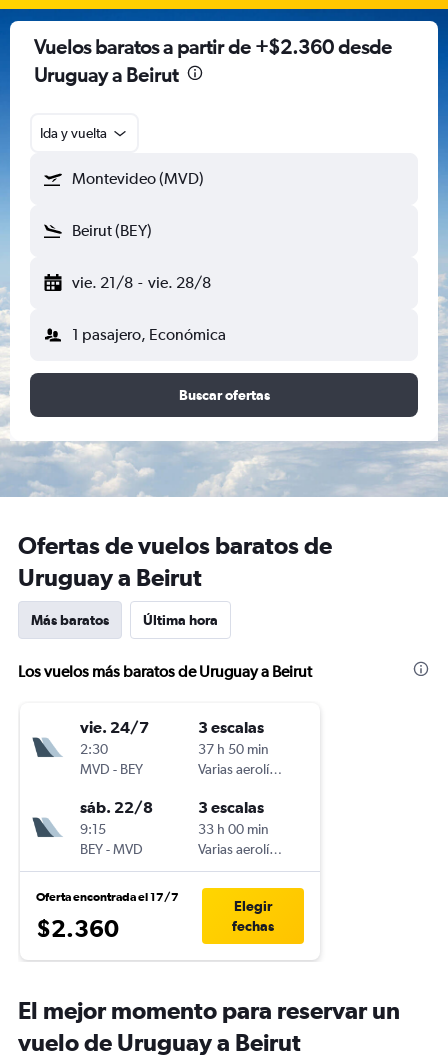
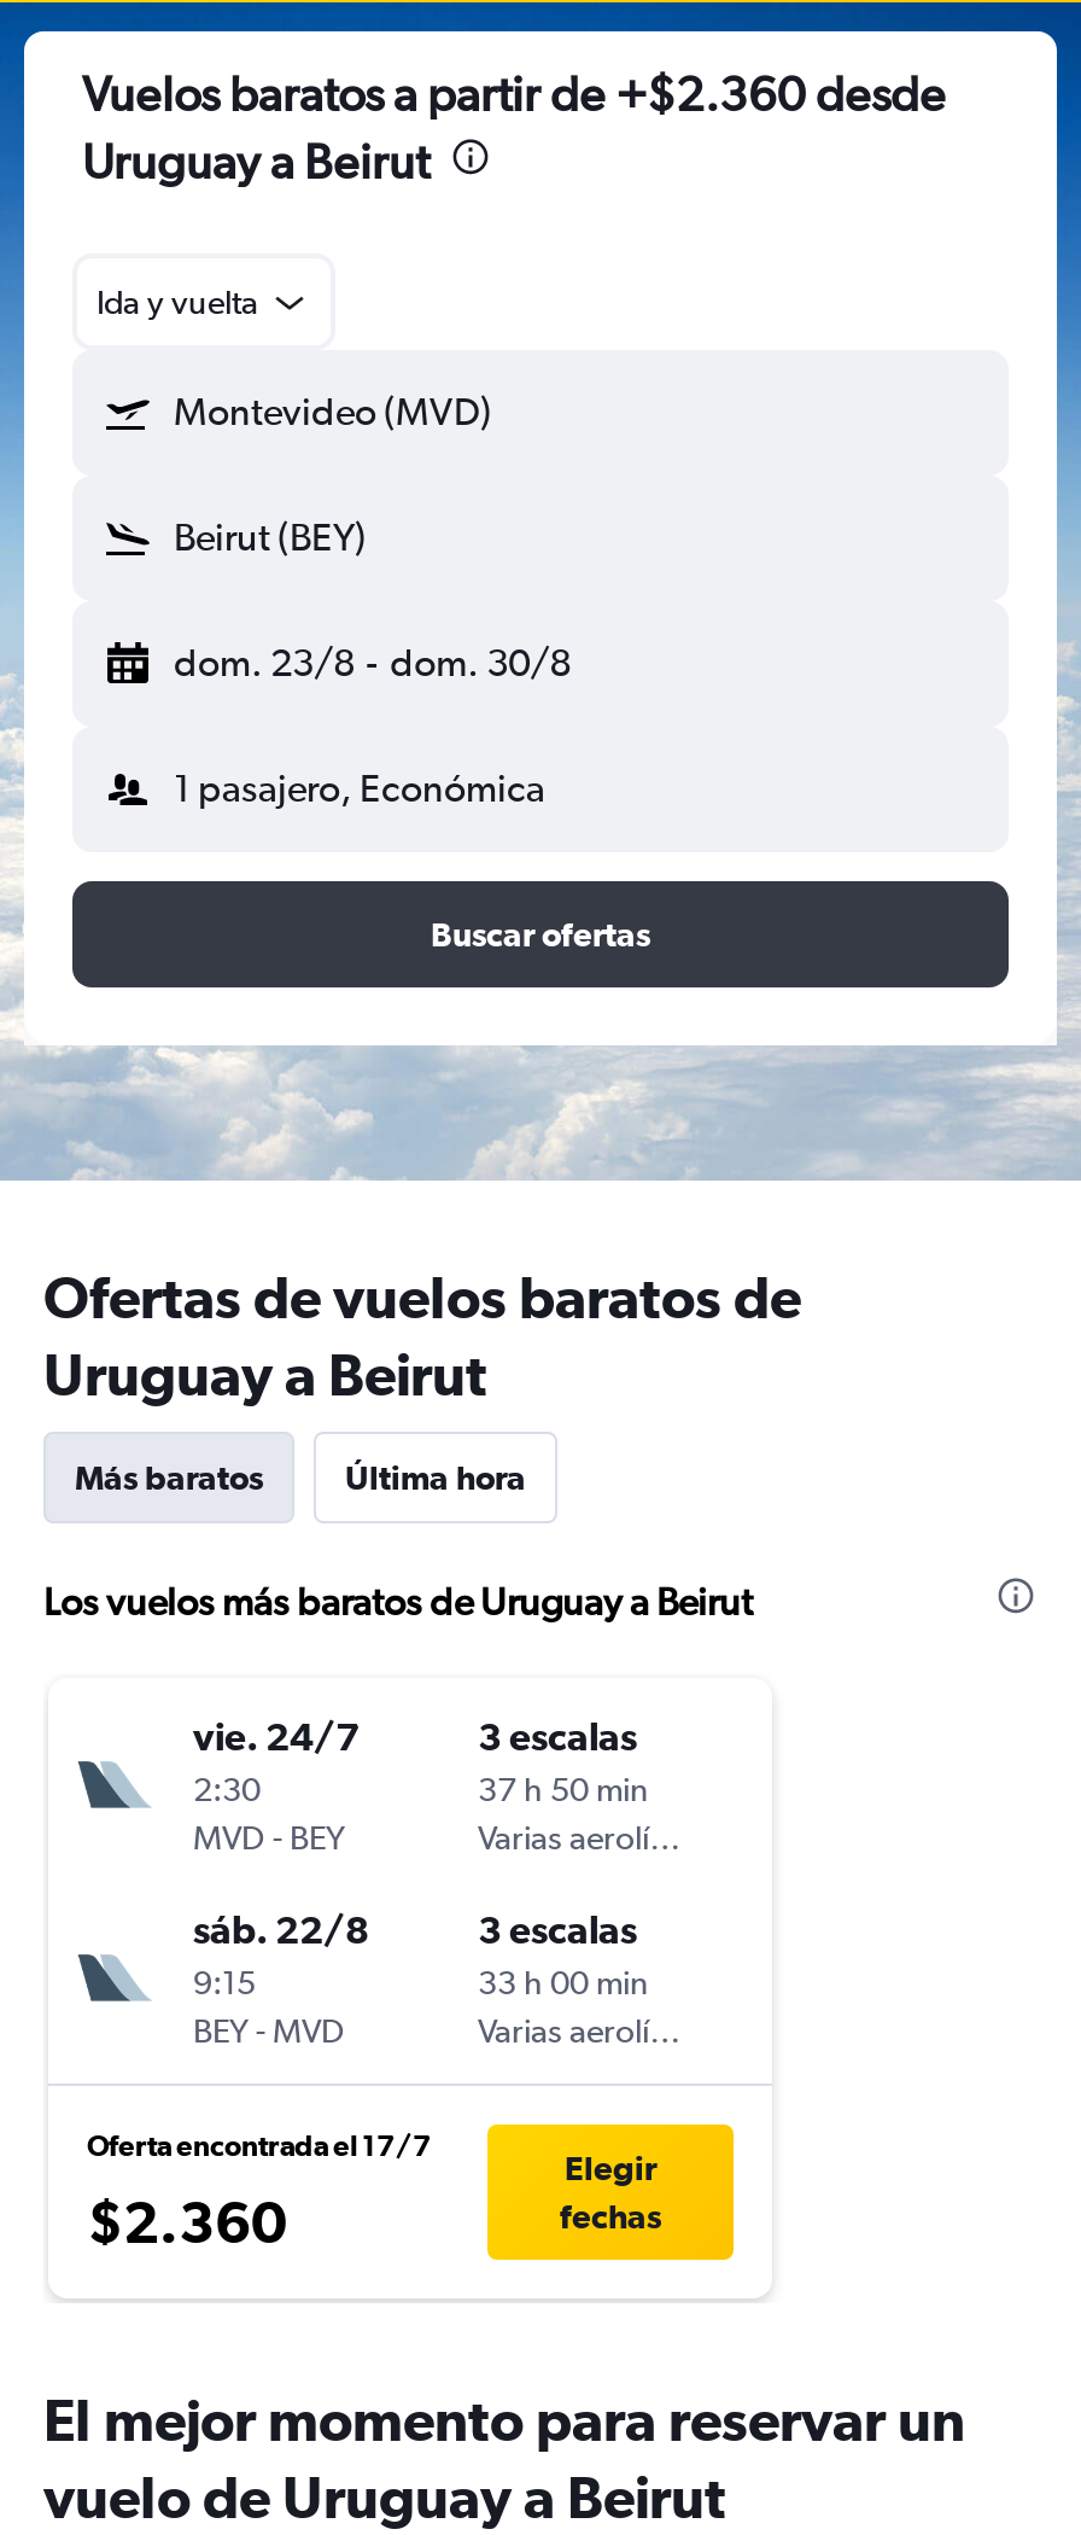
- vie. 21/8 - vie. 28/8
+ dom. 23/8 - dom. 30/8
